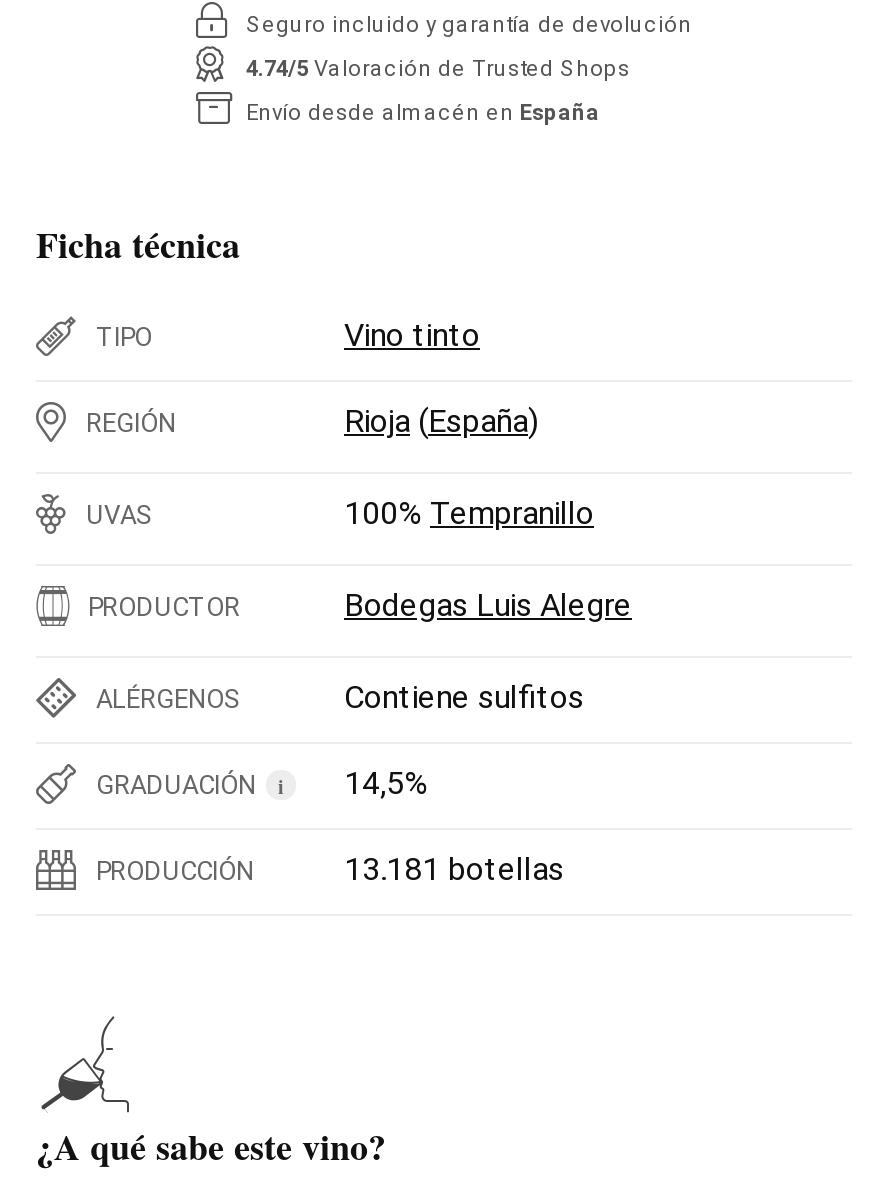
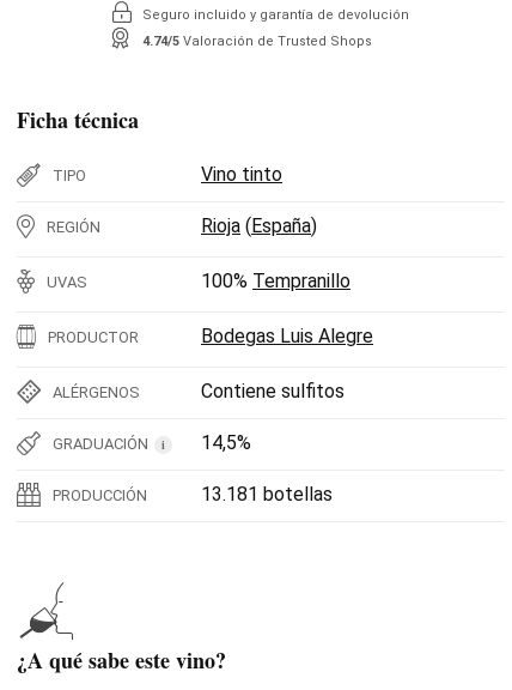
- Envío desde almacén en España
